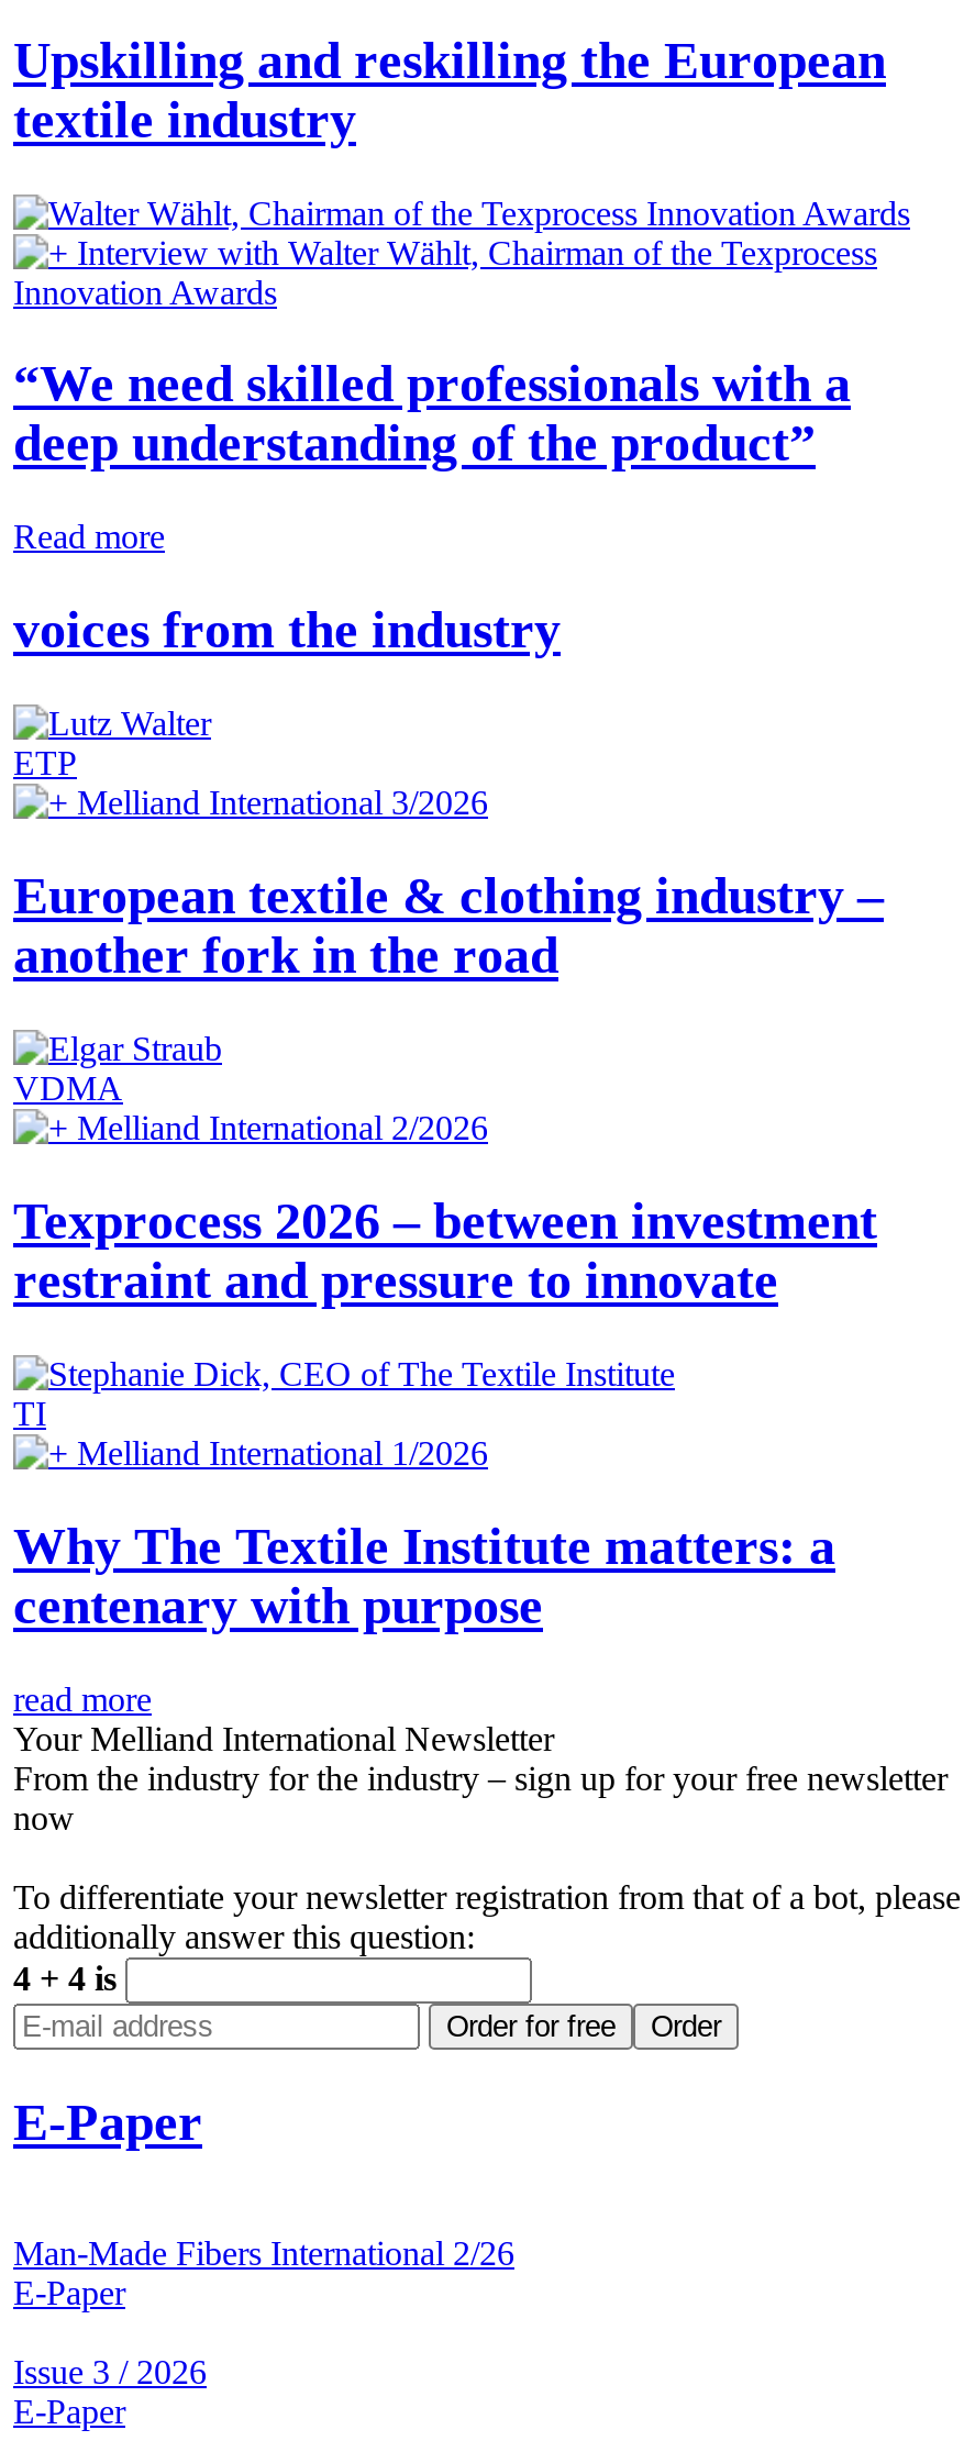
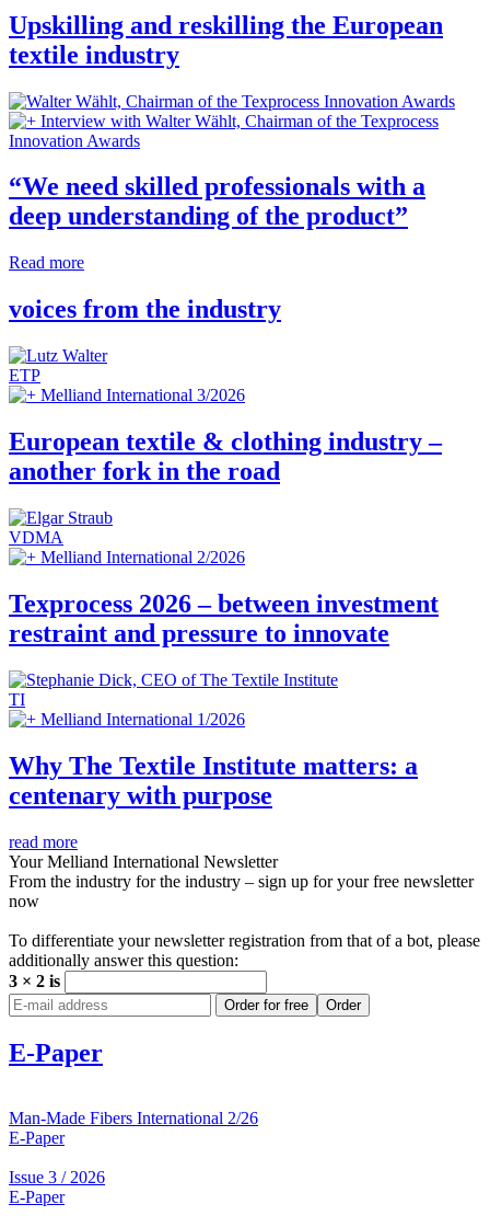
- 4 + 4 is
+ 3 × 2 is
